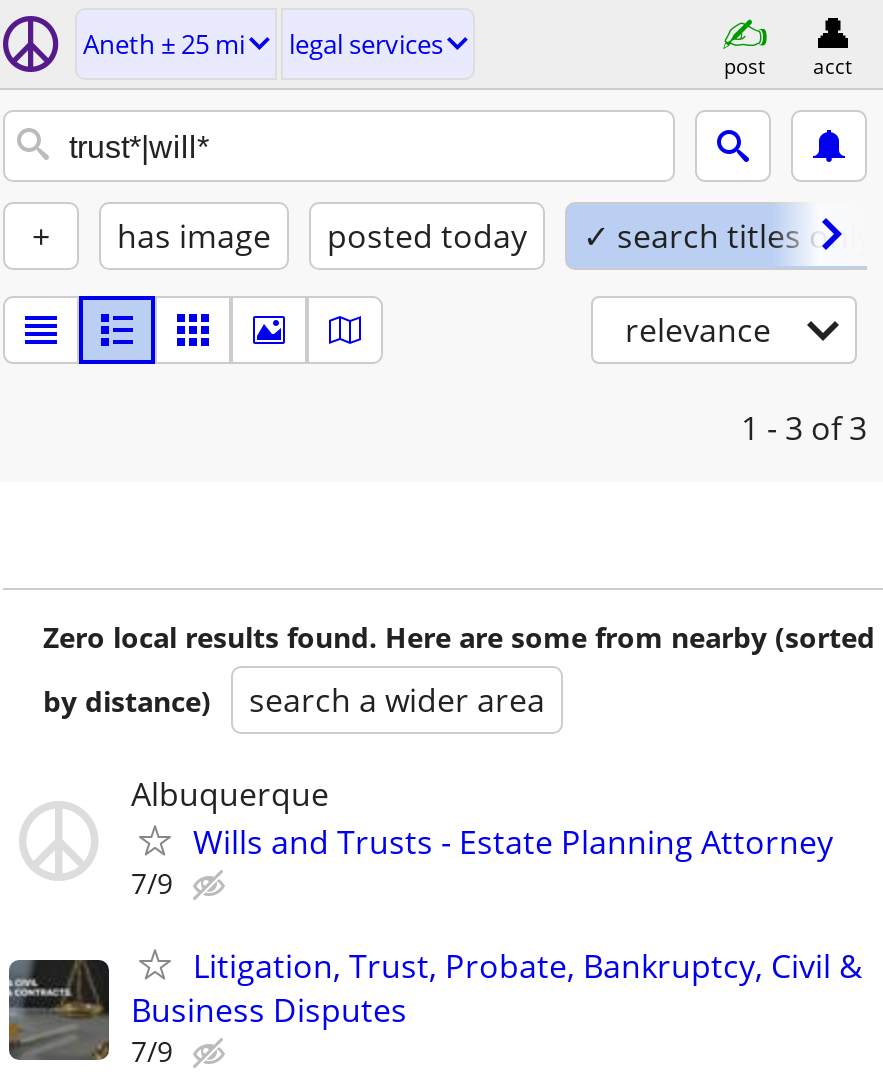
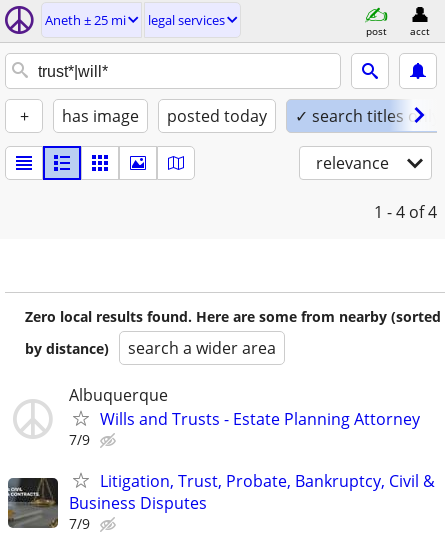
- 1 - 3 of 3
+ 1 - 4 of 4
